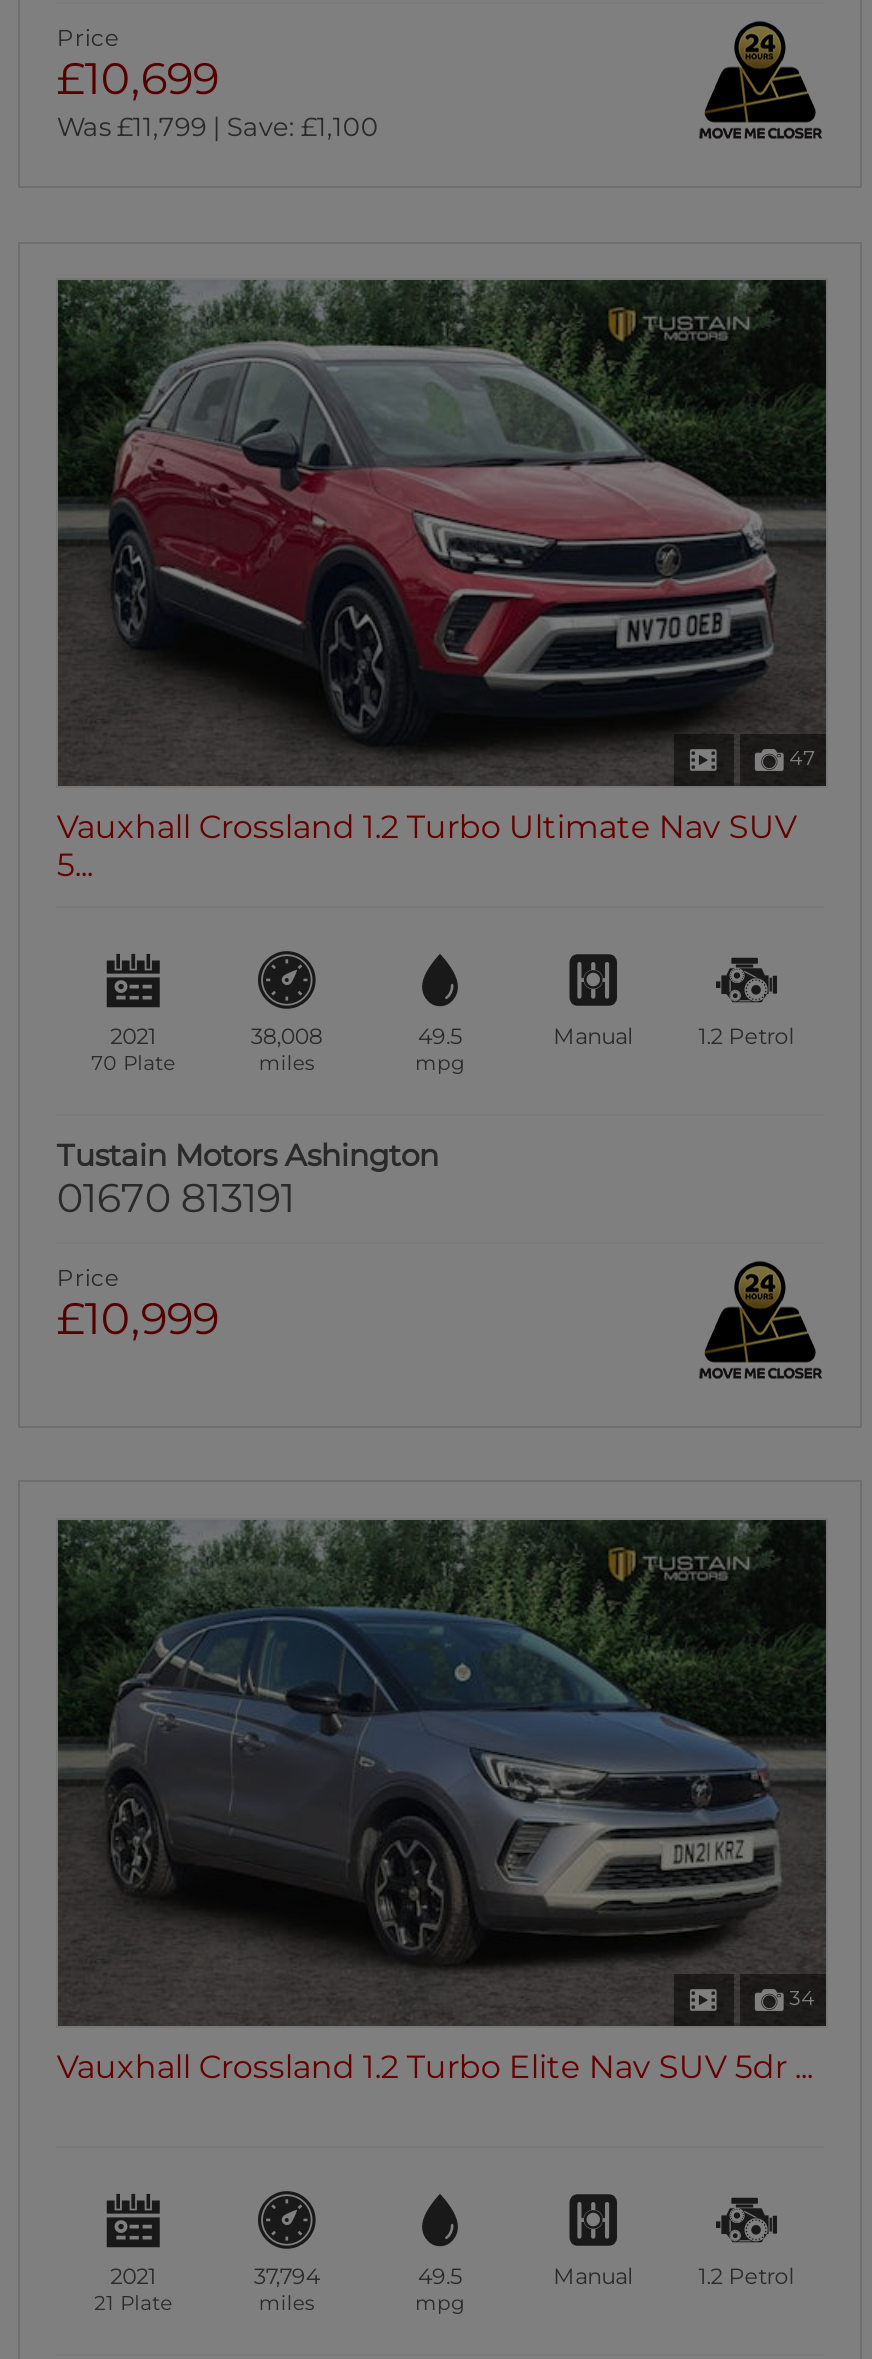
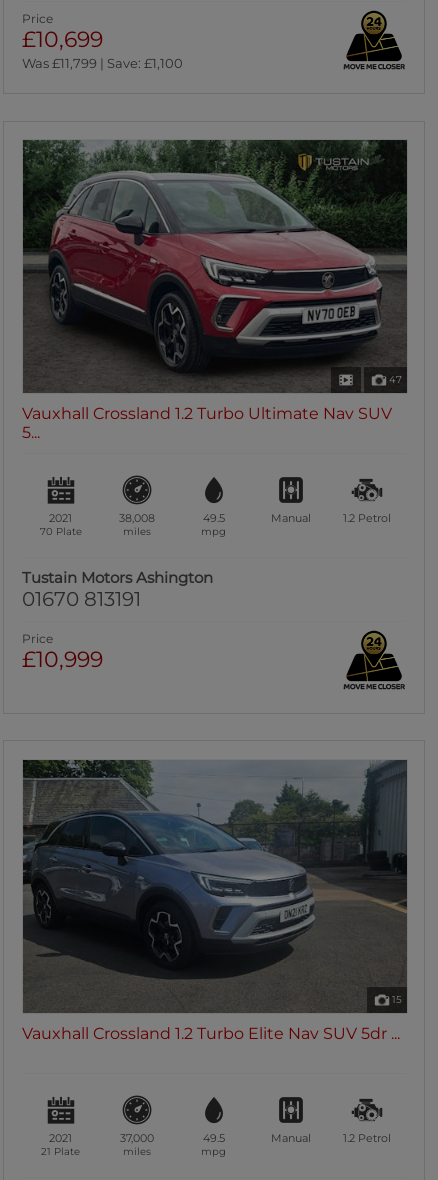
- [image]
- 34
+ [image]
+ 15

- 37,794
+ 37,000
